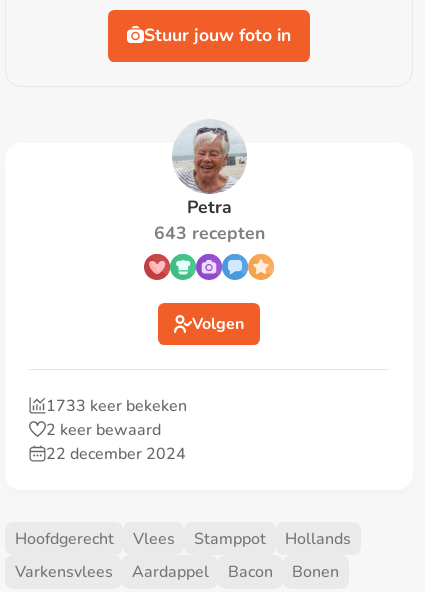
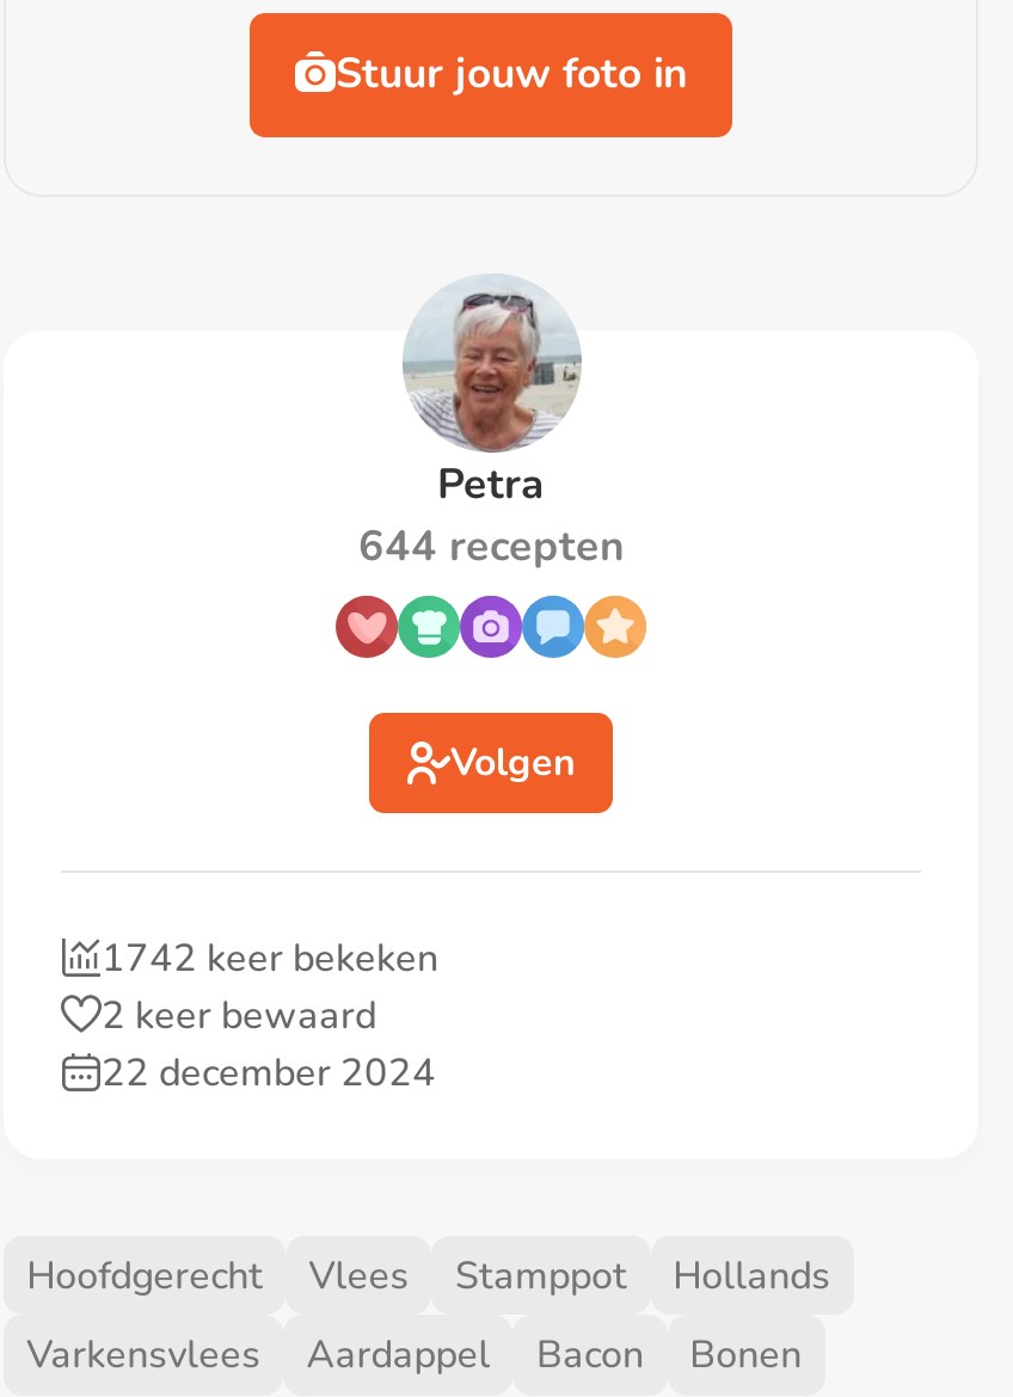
- 643 recepten
+ 644 recepten

- 1733 keer bekeken
+ 1742 keer bekeken
